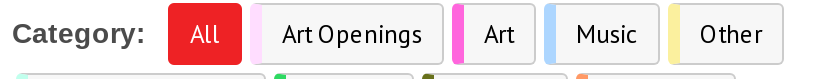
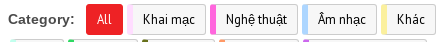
- Art Openings
- Art
- Music
- Other
+ Khai mạc
+ Nghệ thuật
+ Âm nhạc
+ Khác
